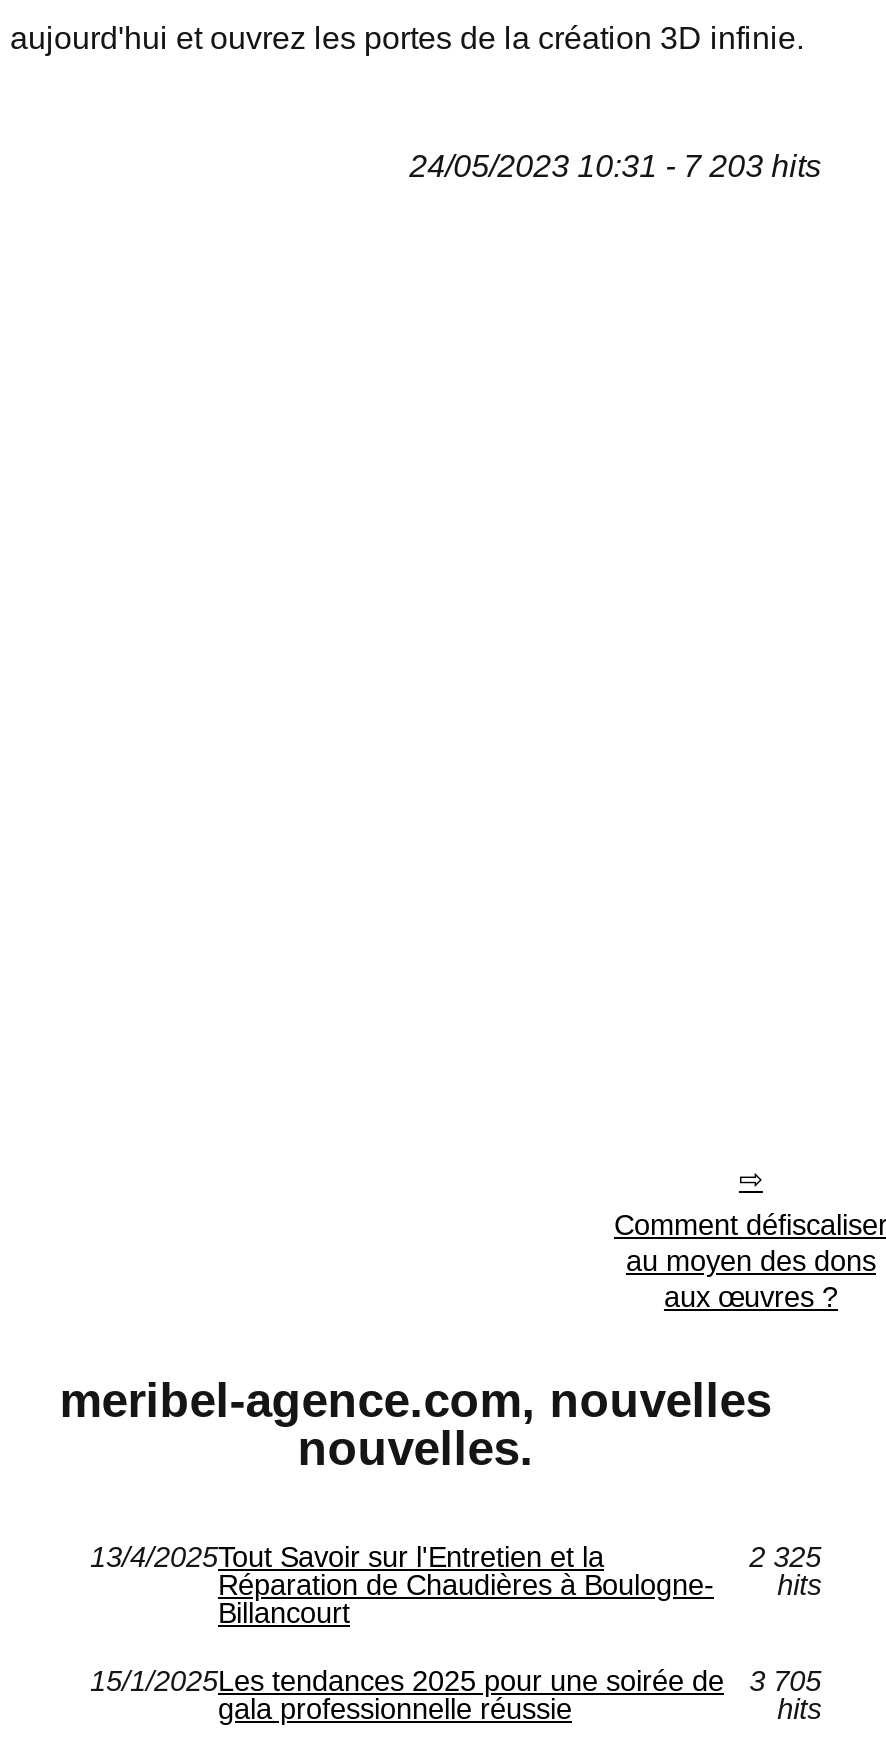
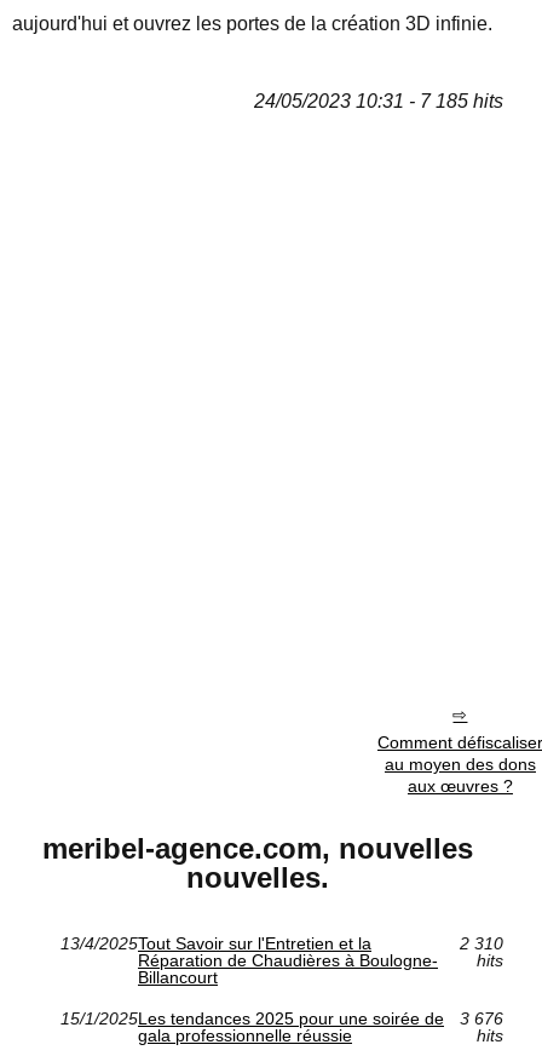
- 24/05/2023 10:31 - 7 203 hits
+ 24/05/2023 10:31 - 7 185 hits

- 2 325
+ 2 310

- 15/1/2025 Les tendances 2025 pour une soirée de 3 705
+ 15/1/2025 Les tendances 2025 pour une soirée de 3 676
